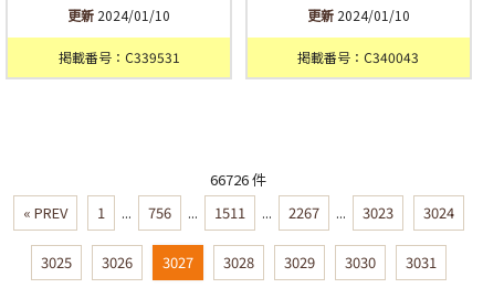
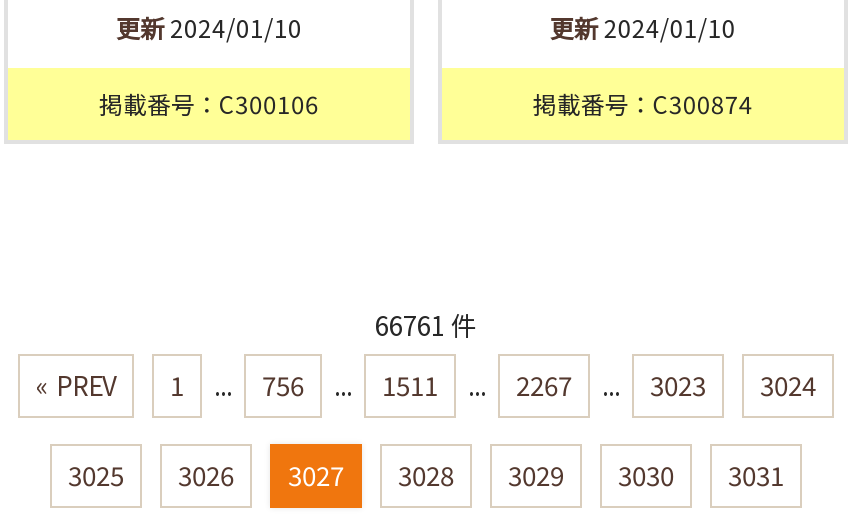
- 掲載番号：C339531
+ 掲載番号：C300106

- 掲載番号：C340043
+ 掲載番号：C300874

- 66726 件
+ 66761 件
